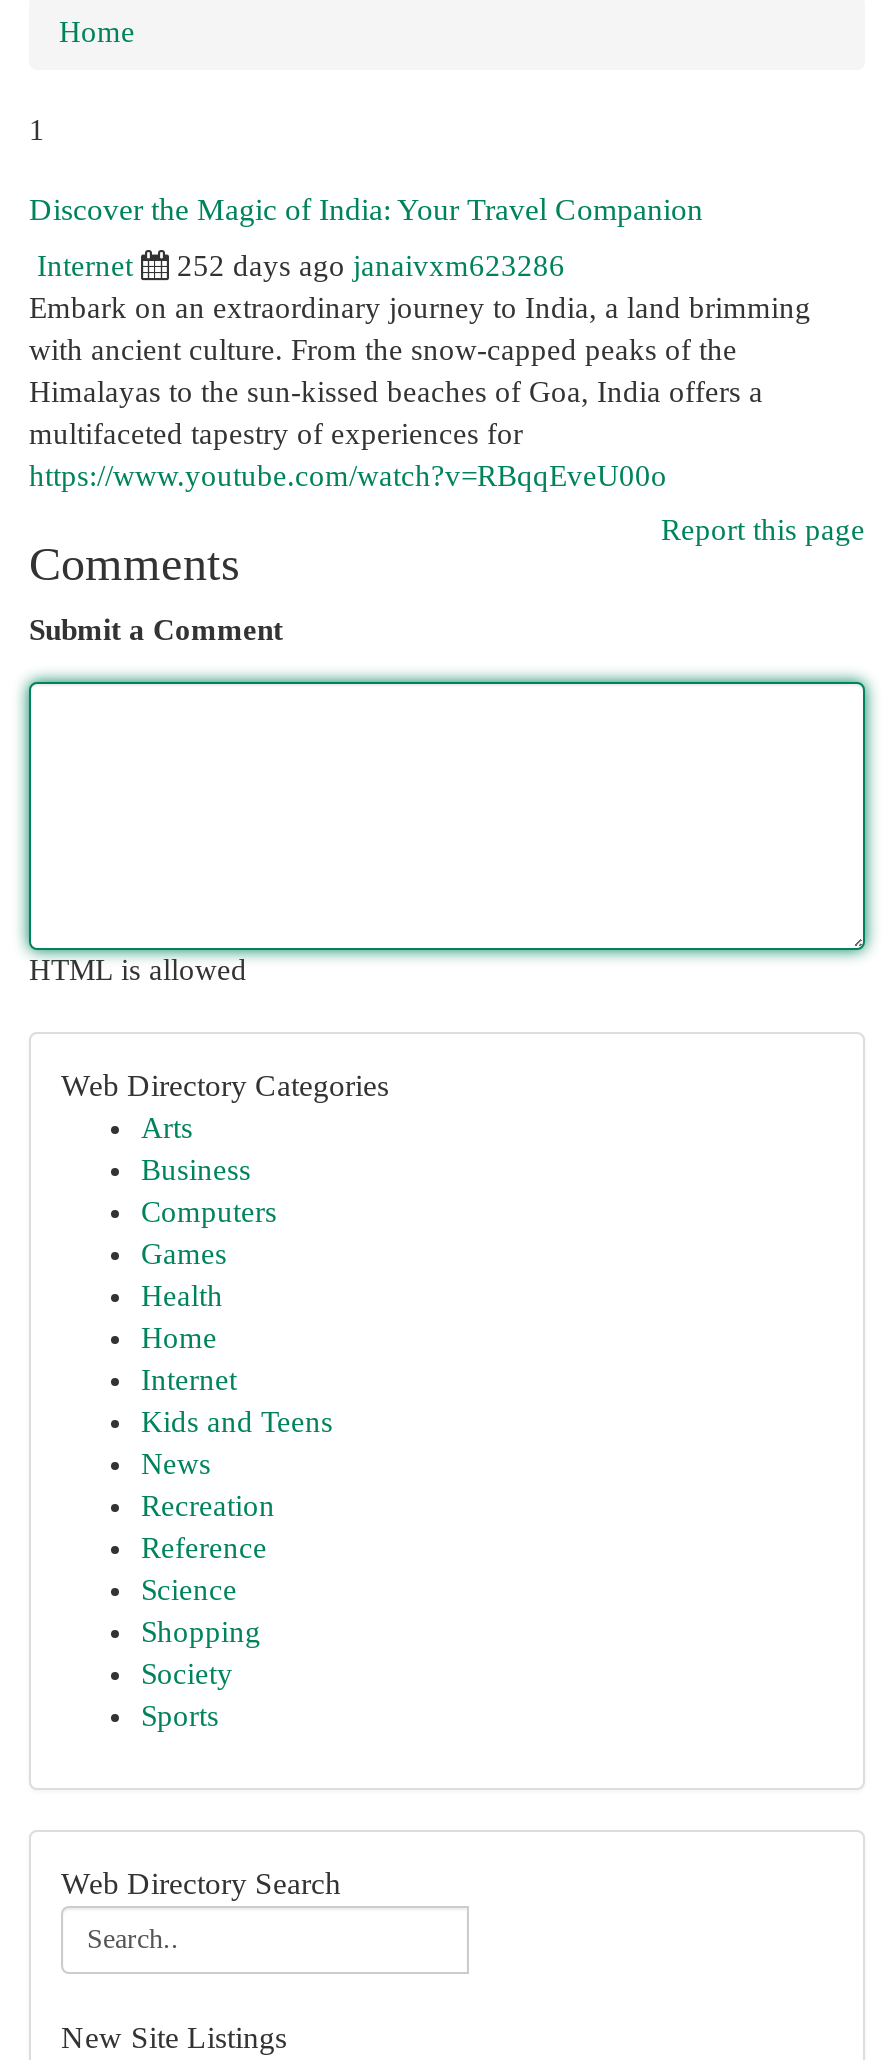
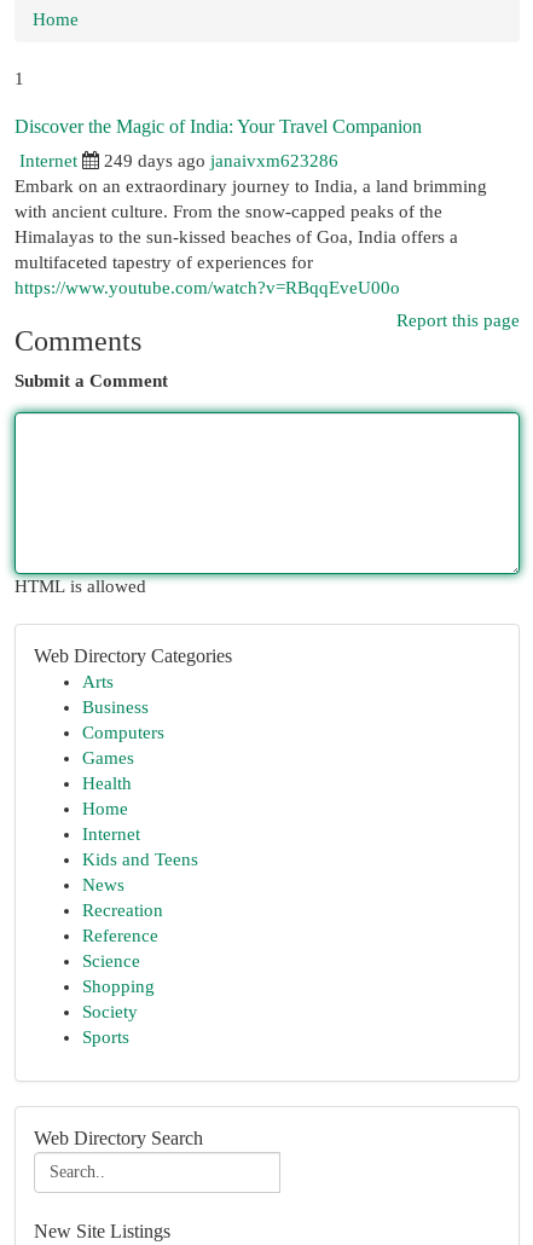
- 252 days ago janaivxm623286
+ 249 days ago janaivxm623286
